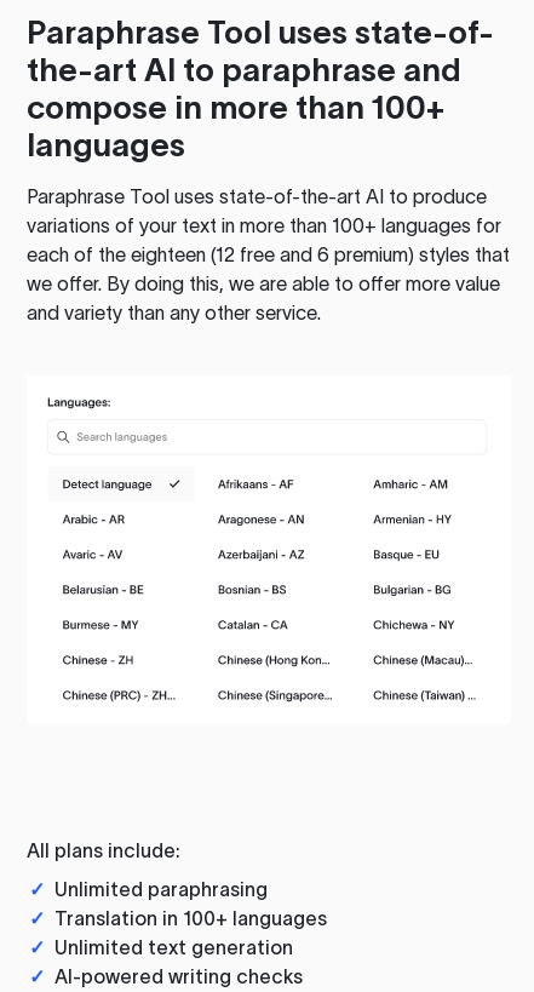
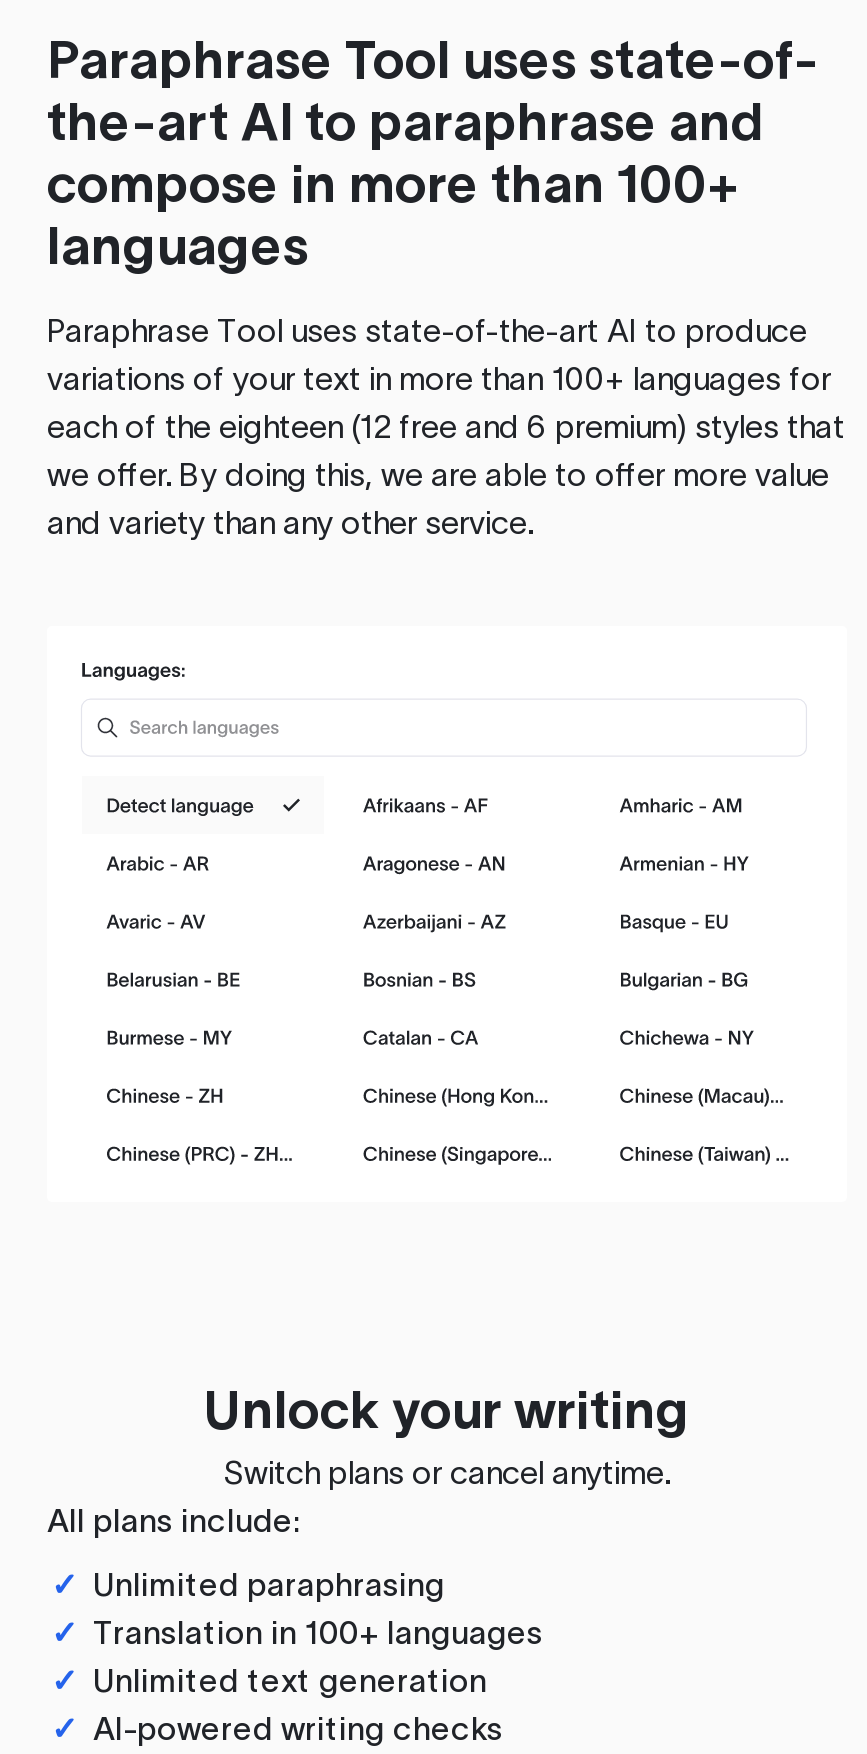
+ Unlock your writing
+ Switch plans or cancel anytime.
